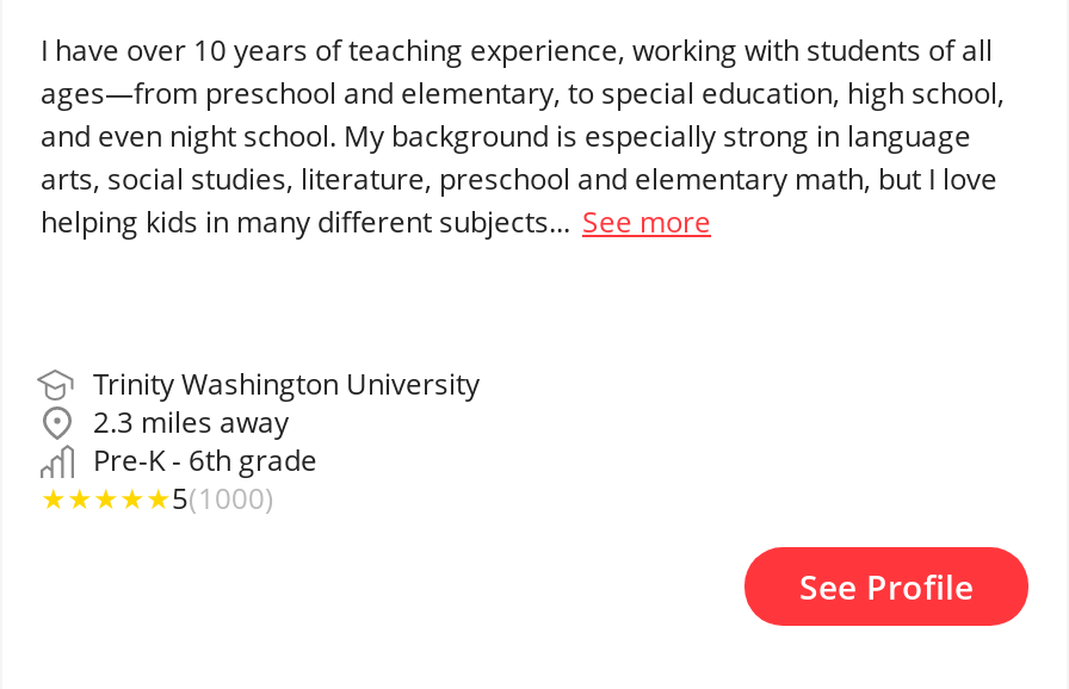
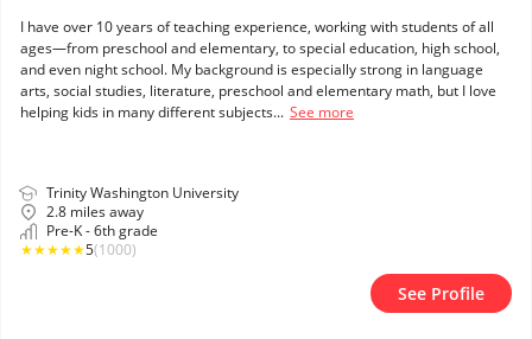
- 2.3 miles away
+ 2.8 miles away
